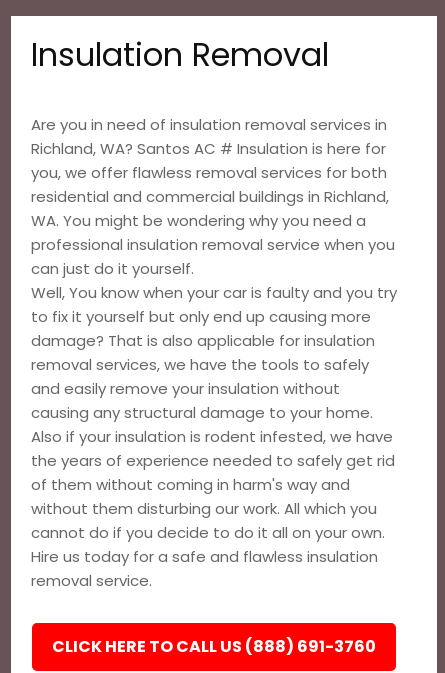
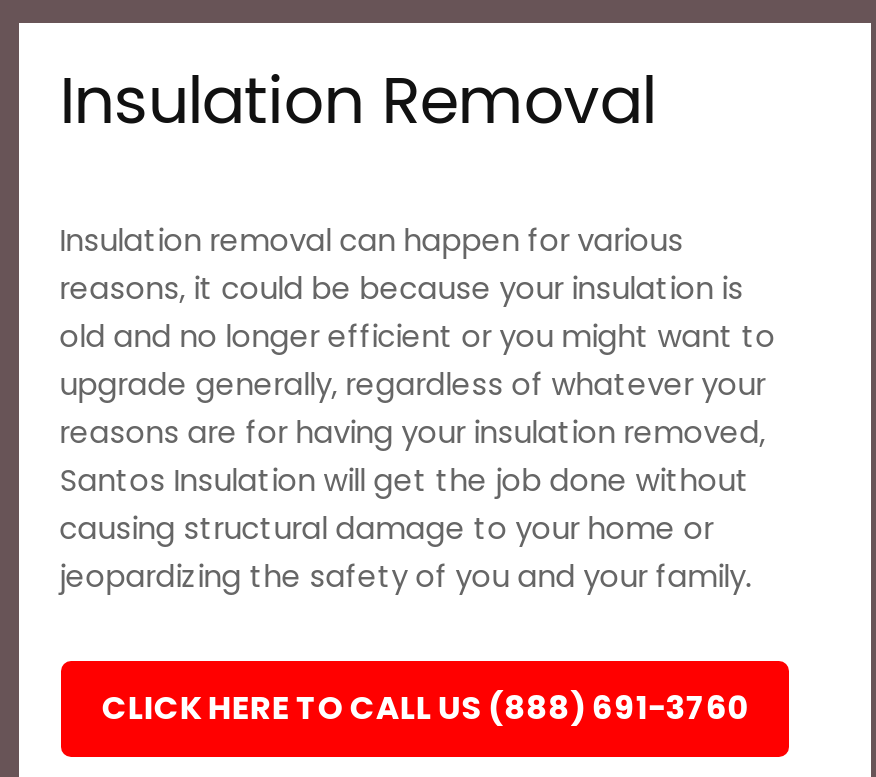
- Are you in need of insulation removal services in
- Richland, WA? Santos AC # Insulation is here for
- you, we offer flawless removal services for both
- residential and commercial buildings in Richland,
- WA. You might be wondering why you need a
- professional insulation removal service when you
- can just do it yourself.
- Well, You know when your car is faulty and you try
- to fix it yourself but only end up causing more
- damage? That is also applicable for insulation
- removal services, we have the tools to safely
- and easily remove your insulation without
- causing any structural damage to your home.
- Also if your insulation is rodent infested, we have
- the years of experience needed to safely get rid
- of them without coming in harm's way and
- without them disturbing our work. All which you
- cannot do if you decide to do it all on your own.
- Hire us today for a safe and flawless insulation
- removal service.
+ Insulation removal can happen for various
+ reasons, it could be because your insulation is
+ old and no longer efficient or you might want to
+ upgrade generally, regardless of whatever your
+ reasons are for having your insulation removed,
+ Santos Insulation will get the job done without
+ causing structural damage to your home or
+ jeopardizing the safety of you and your family.
